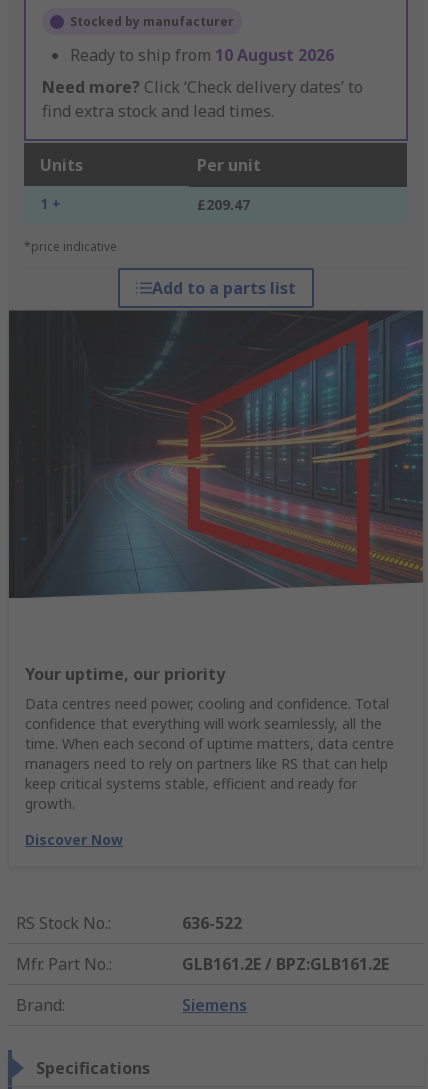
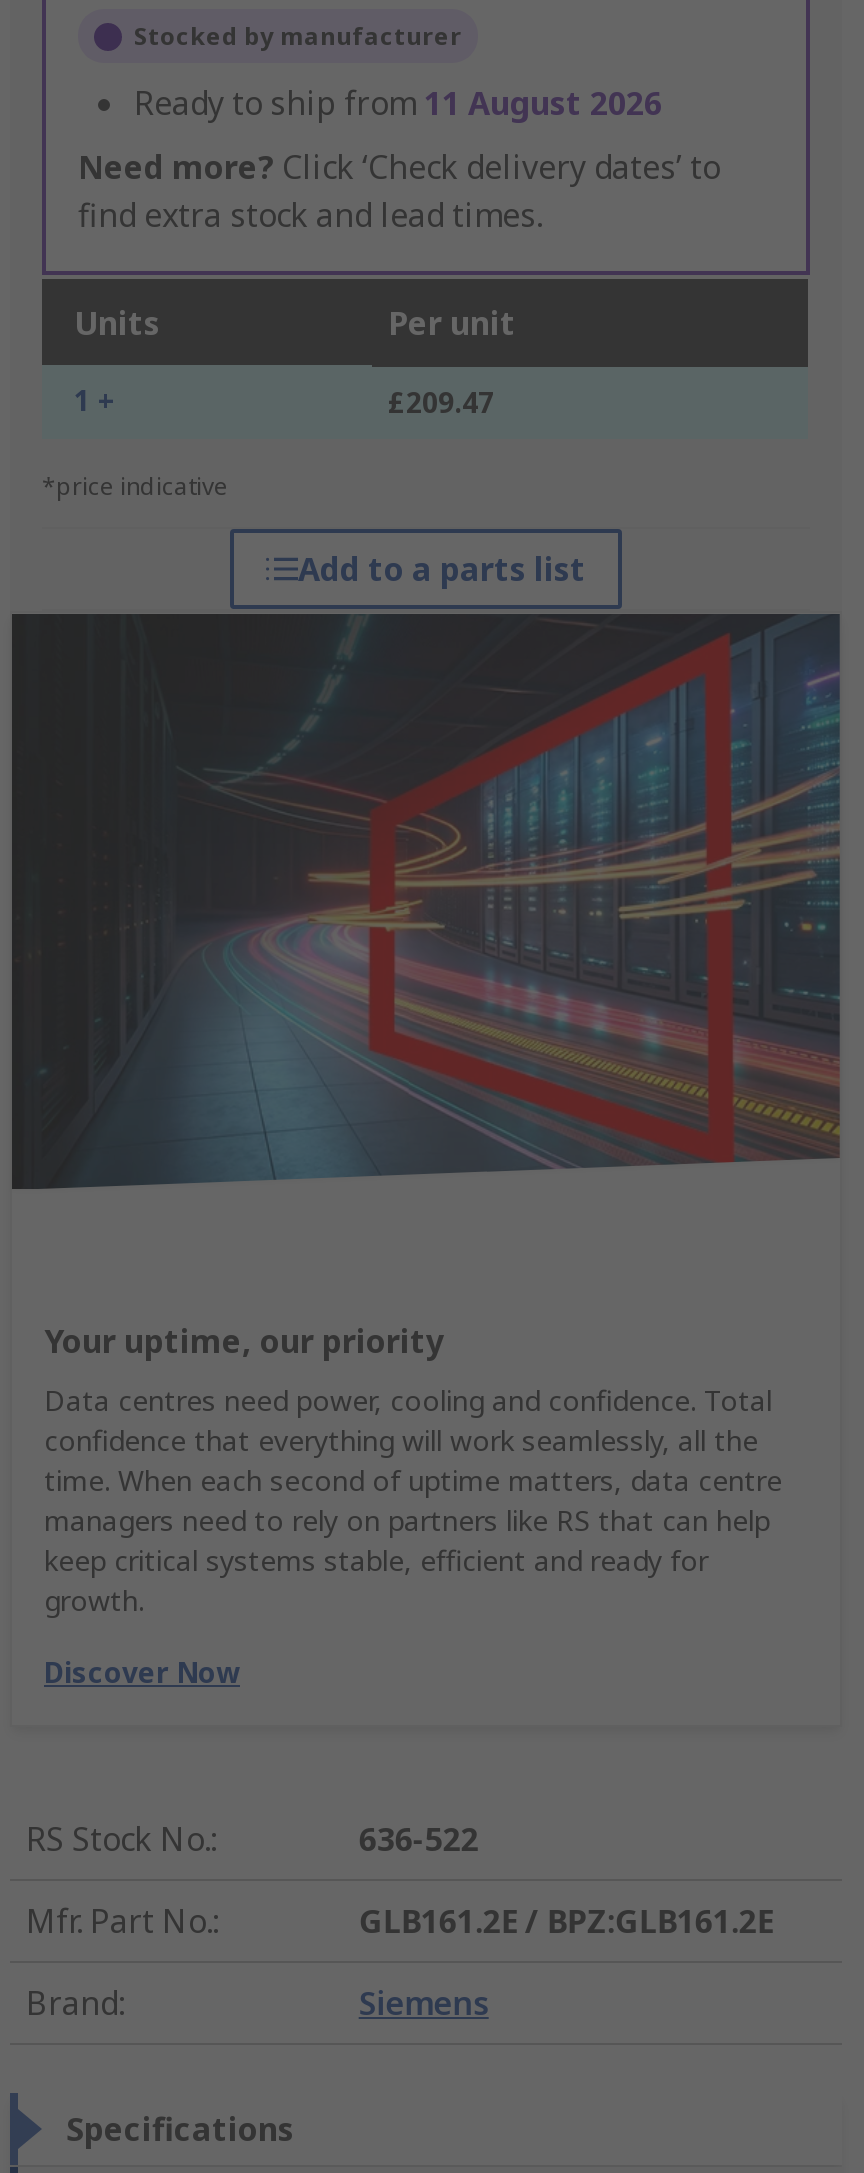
- Ready to ship from 10 August 2026
+ Ready to ship from 11 August 2026
